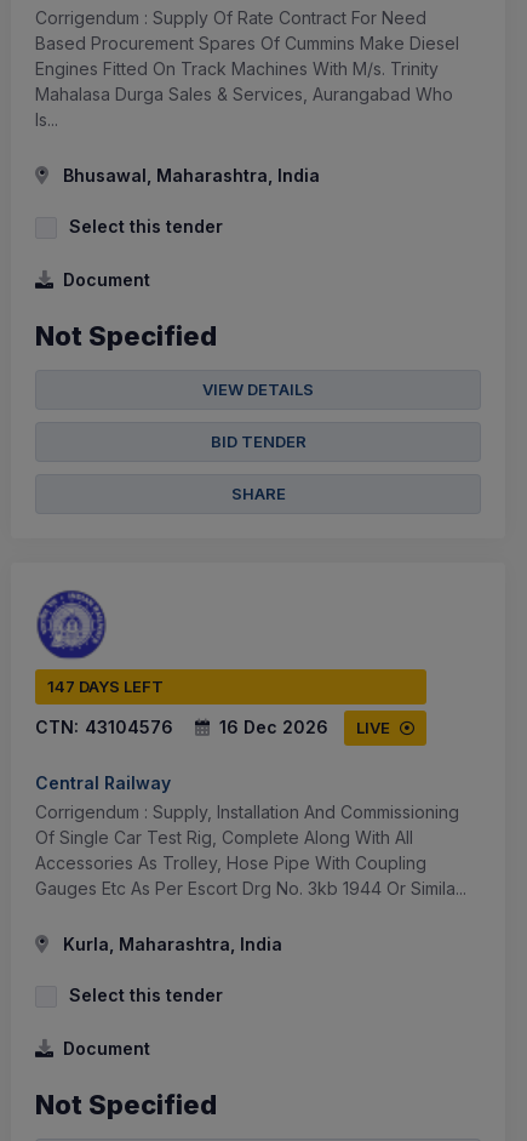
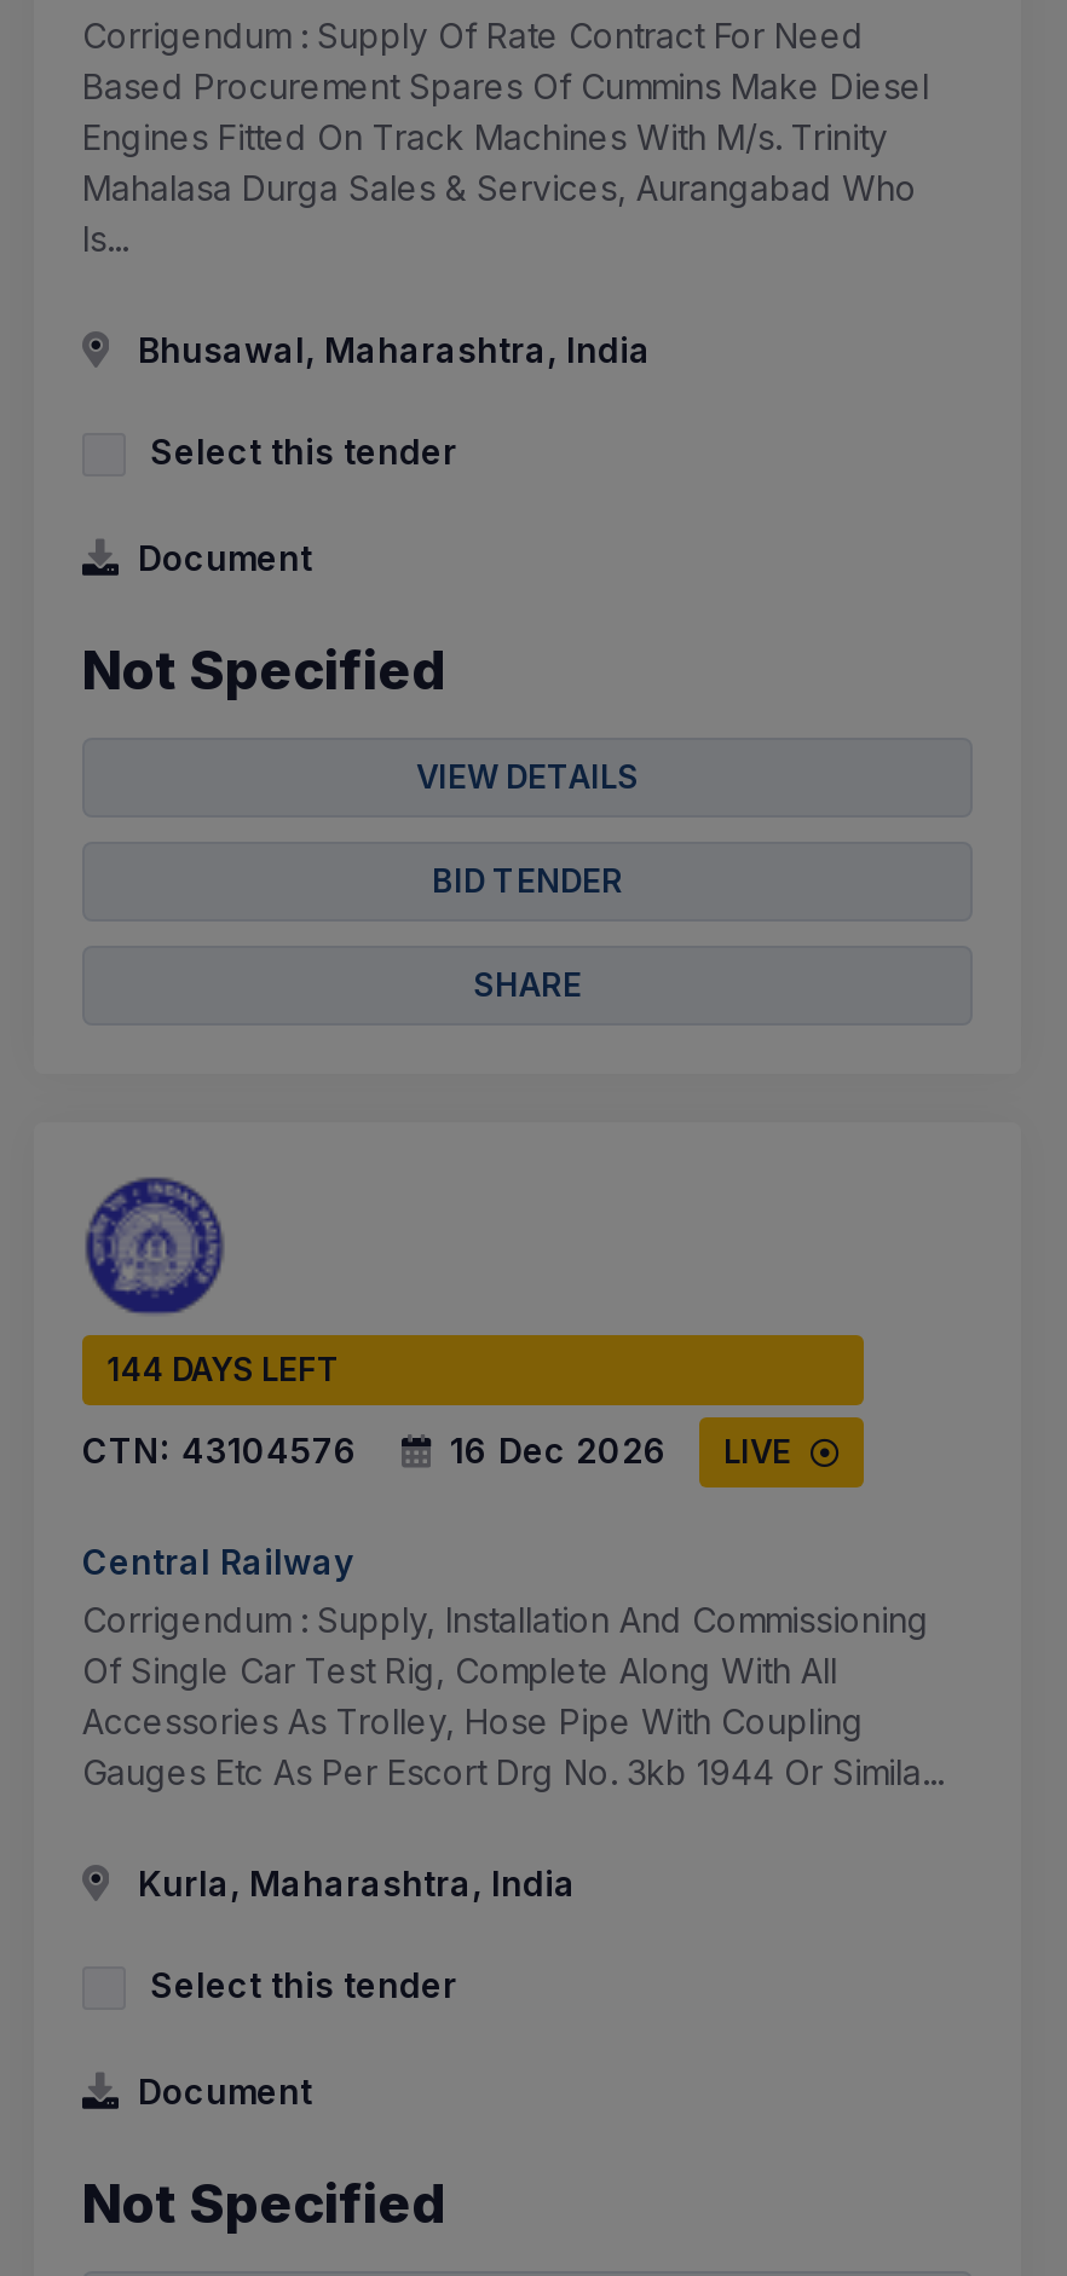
- 147 DAYS LEFT
+ 144 DAYS LEFT
